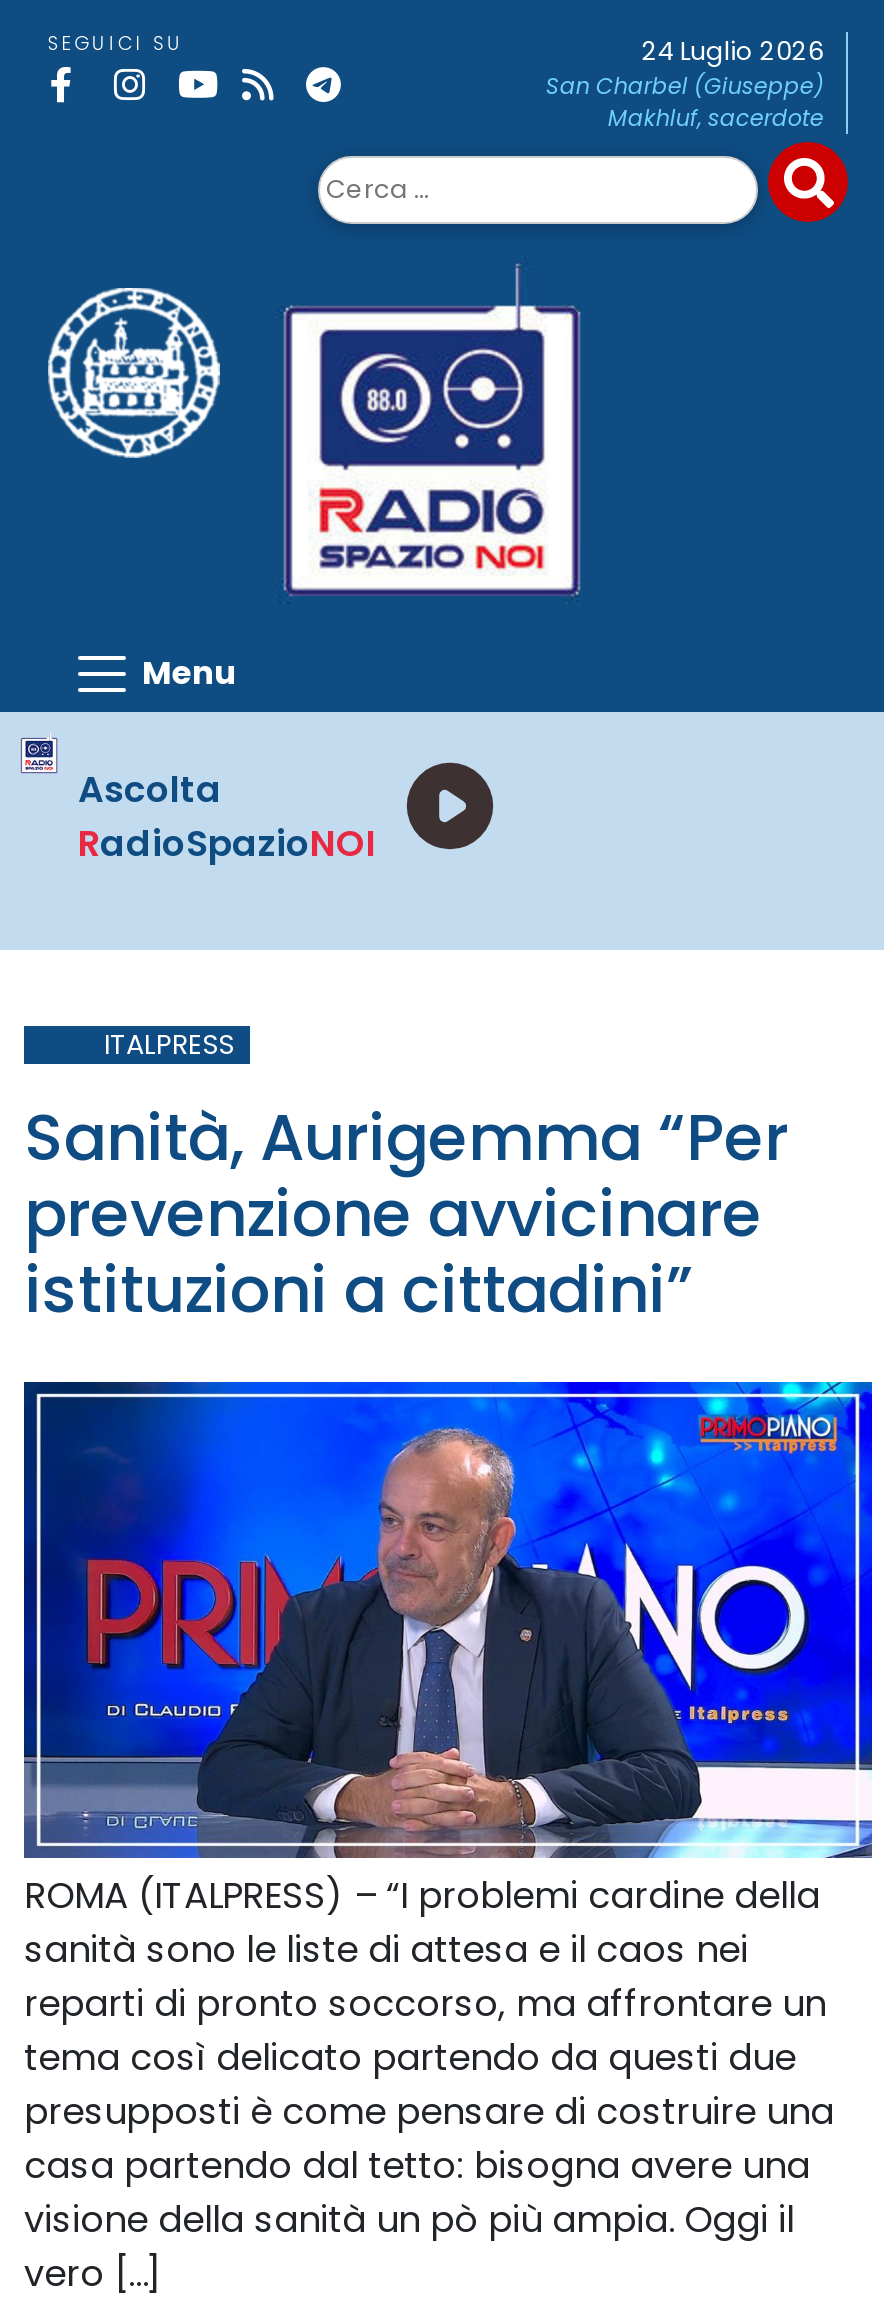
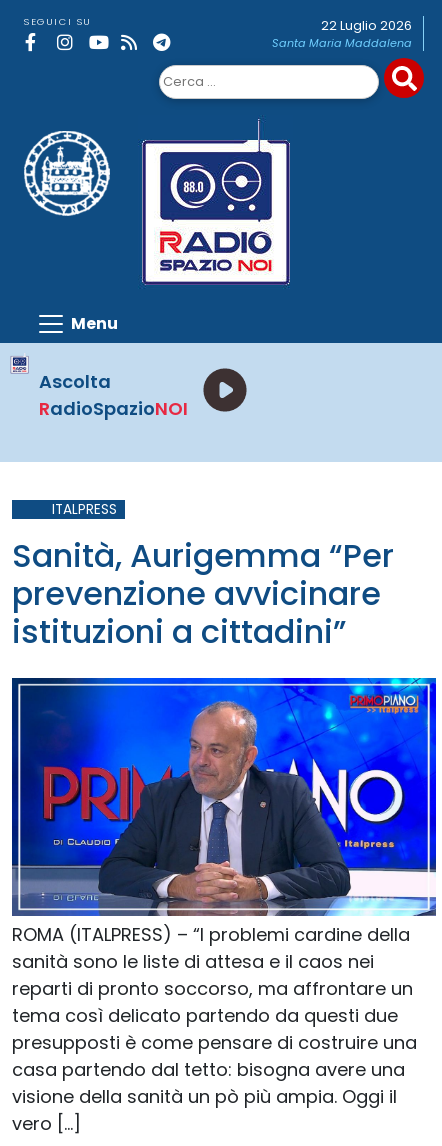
- 24 Luglio 2026
- San Charbel (Giuseppe)
- Makhluf, sacerdote
+ 22 Luglio 2026
+ Santa Maria Maddalena
